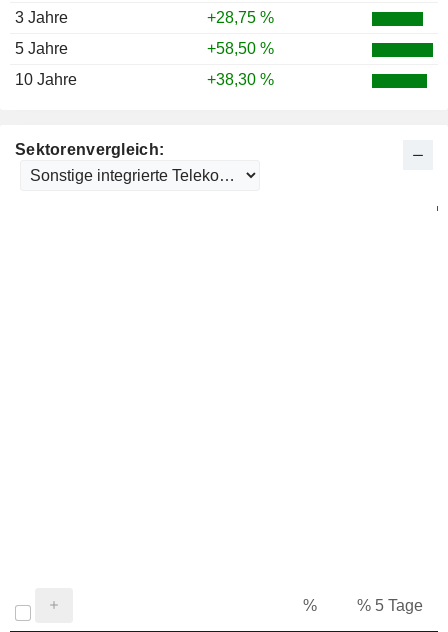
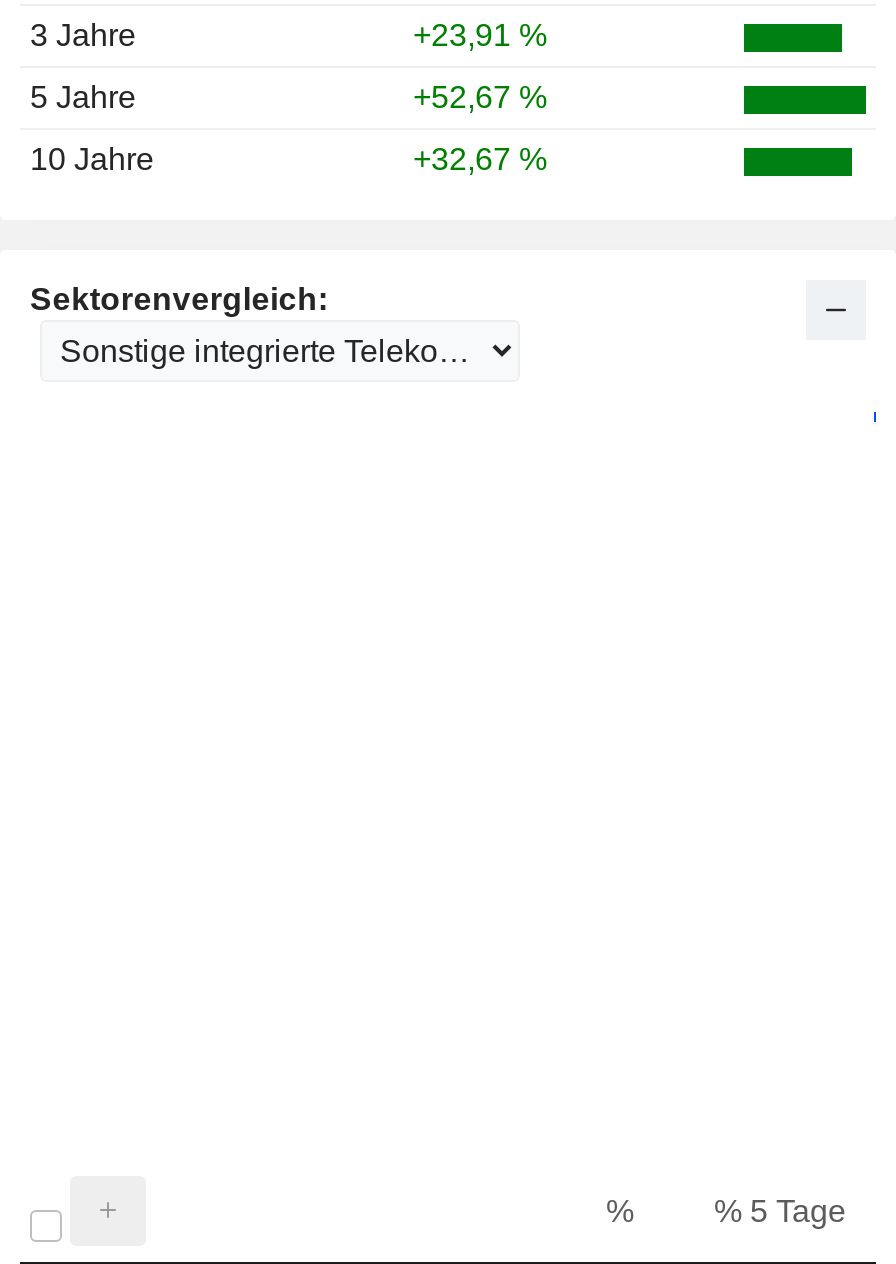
- +28,75 %
+ +23,91 %

- +58,50 %
+ +52,67 %

- +38,30 %
+ +32,67 %
